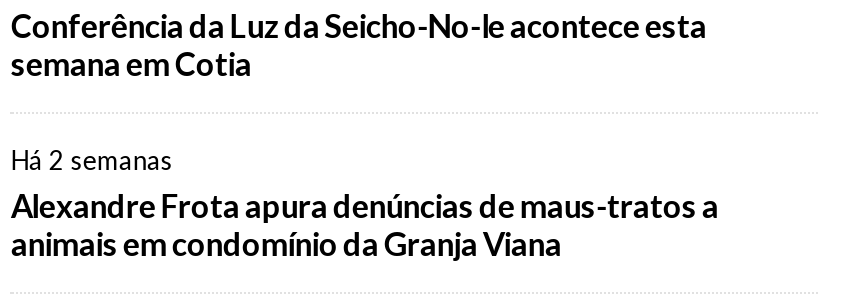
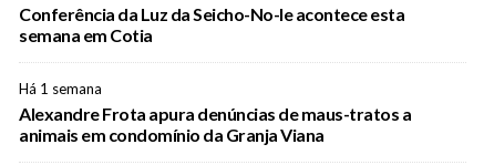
- Há 2 semanas
+ Há 1 semana
